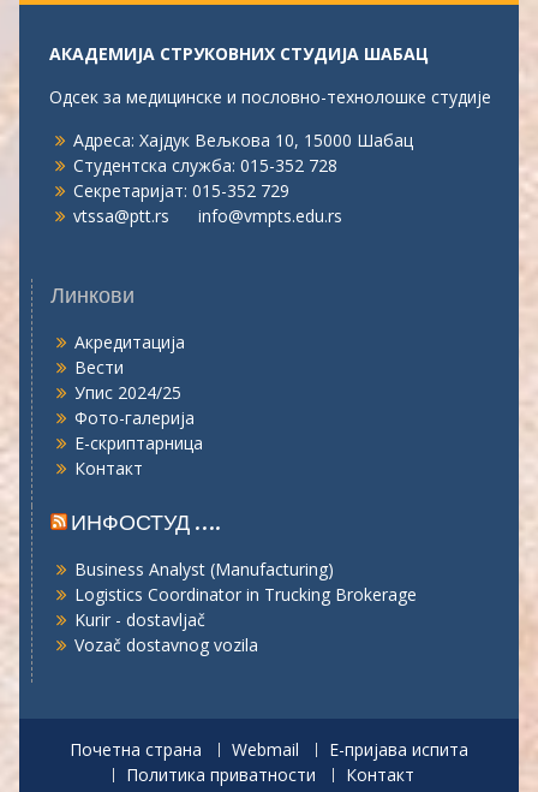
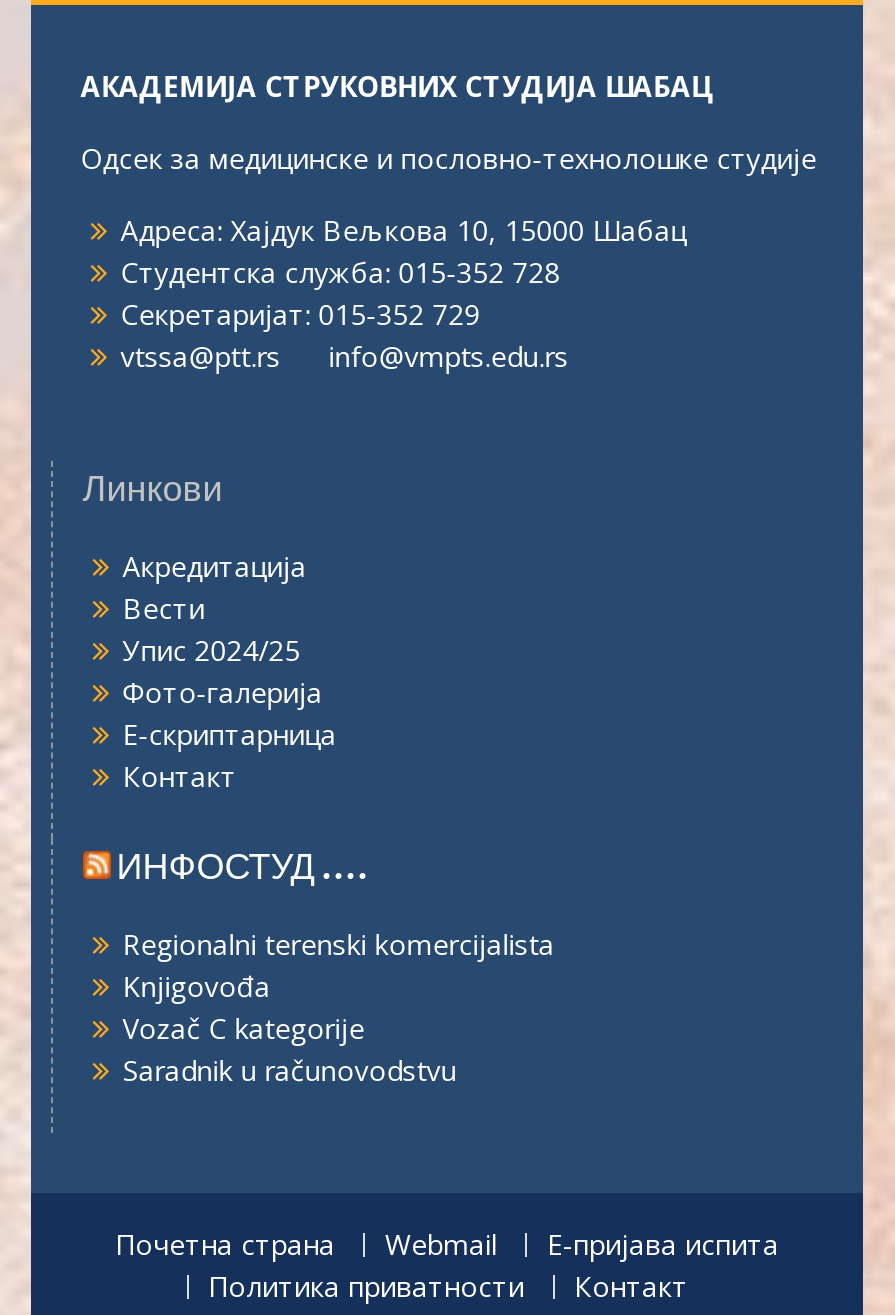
- Business Analyst (Manufacturing)
- Logistics Coordinator in Trucking Brokerage
- Kurir - dostavljač
- Vozač dostavnog vozila
+ Regionalni terenski komercijalista
+ Knjigovođa
+ Vozač C kategorije
+ Saradnik u računovodstvu
